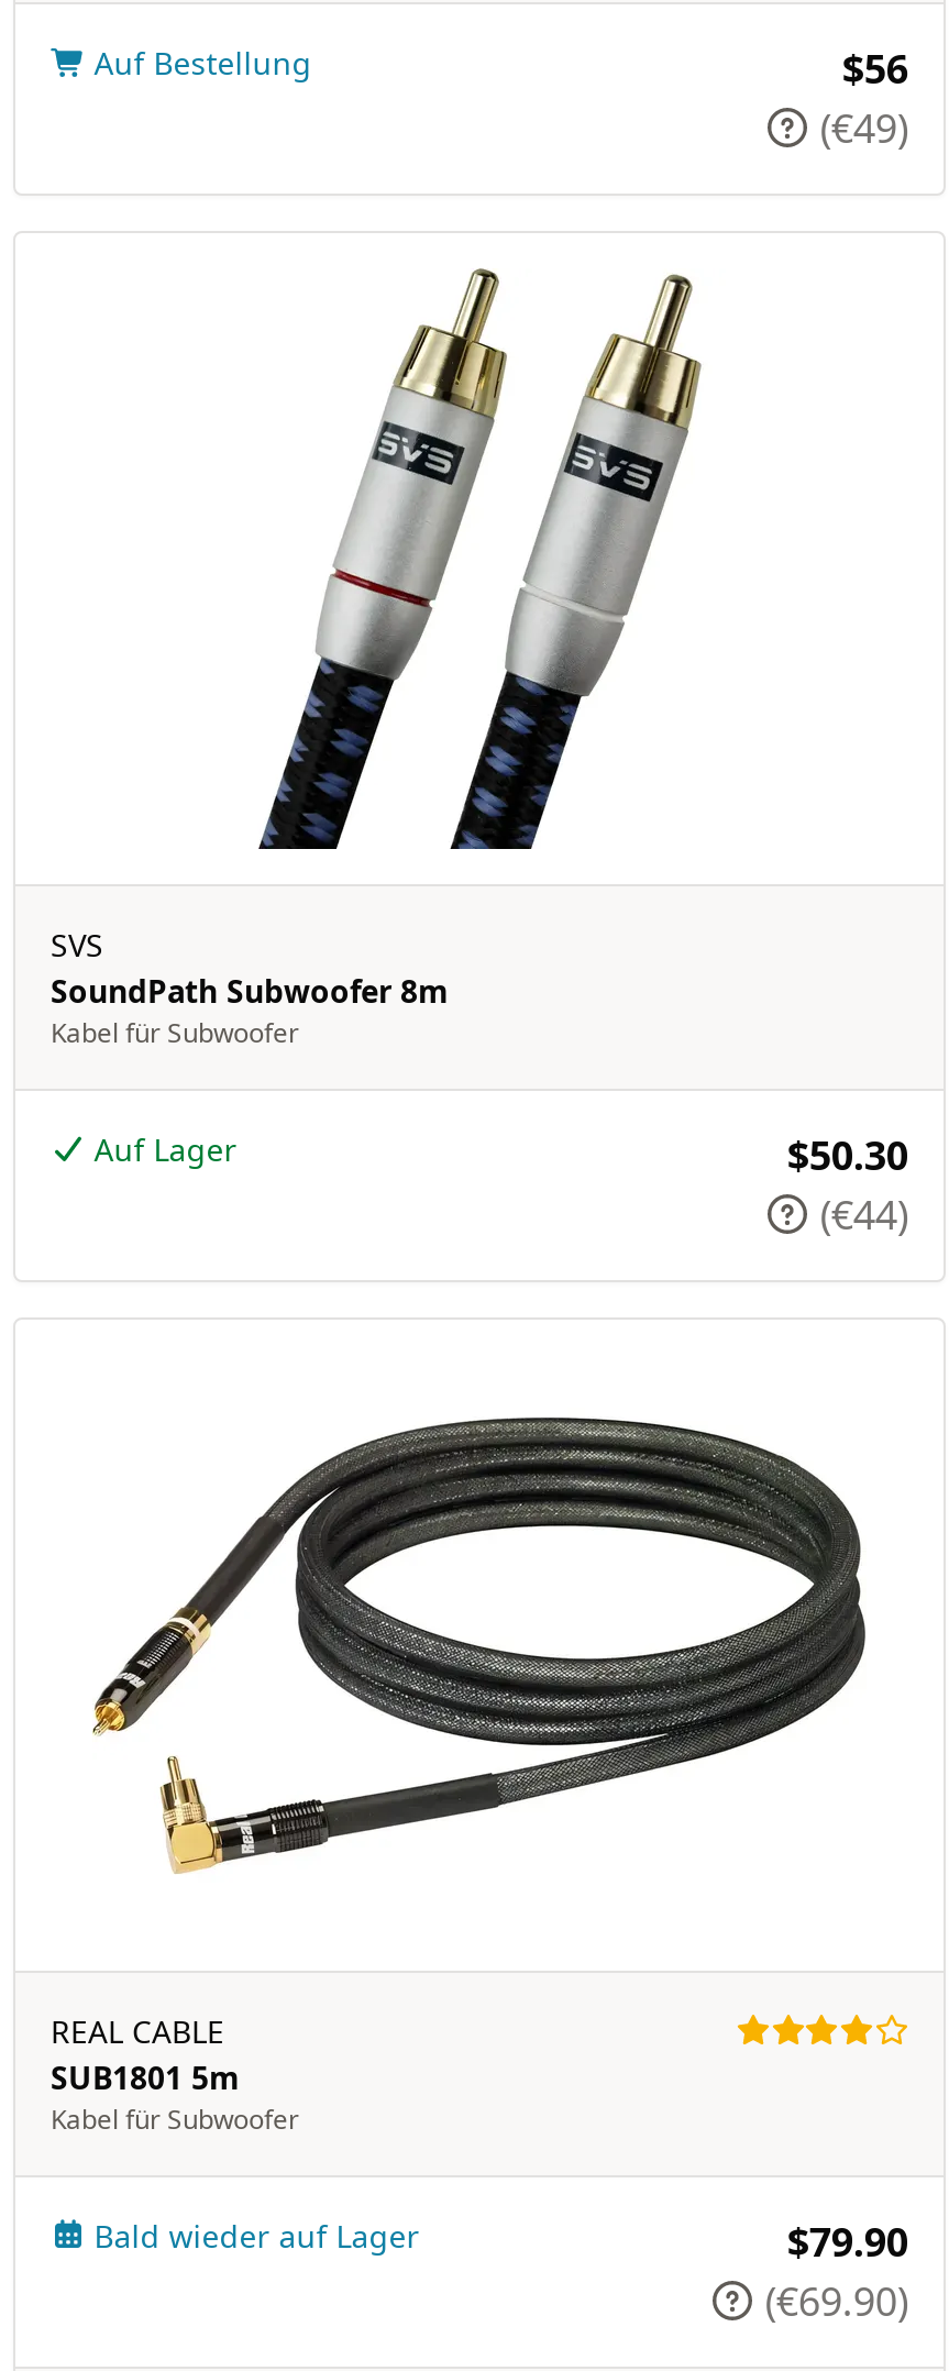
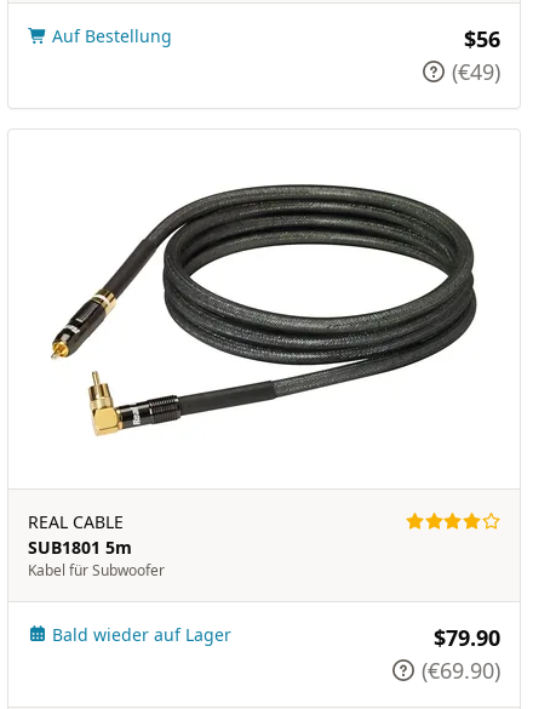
- [image]
- SVS
- SoundPath Subwoofer 8m
- Kabel für Subwoofer
- Auf Lager
- $50.30
- (€44)
